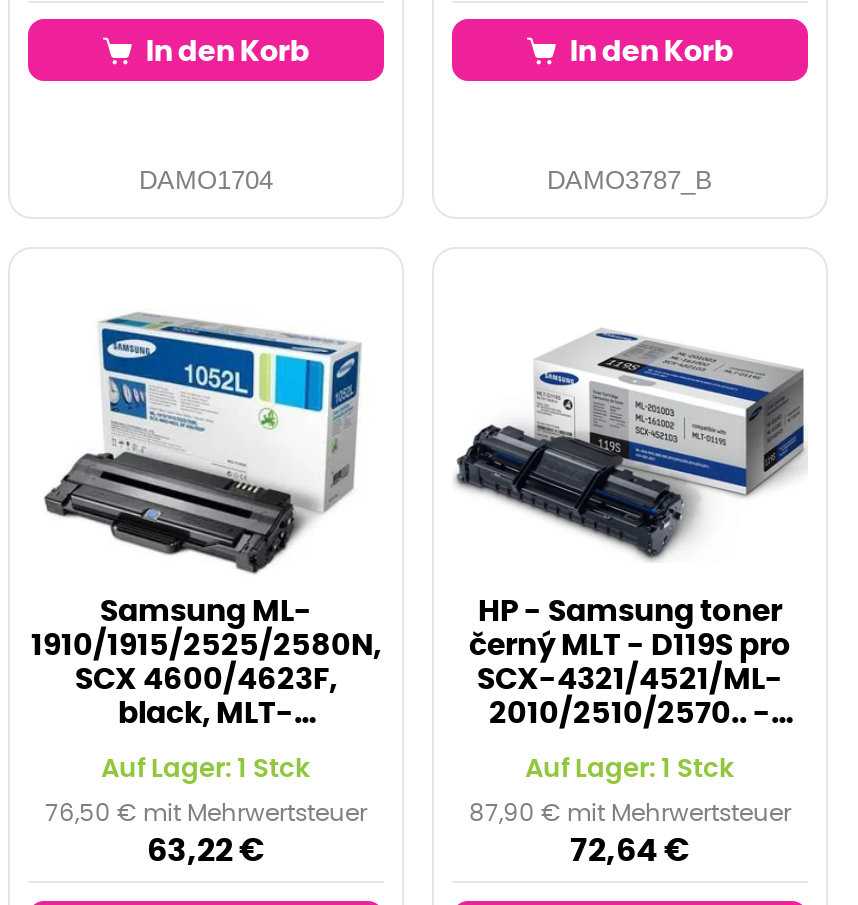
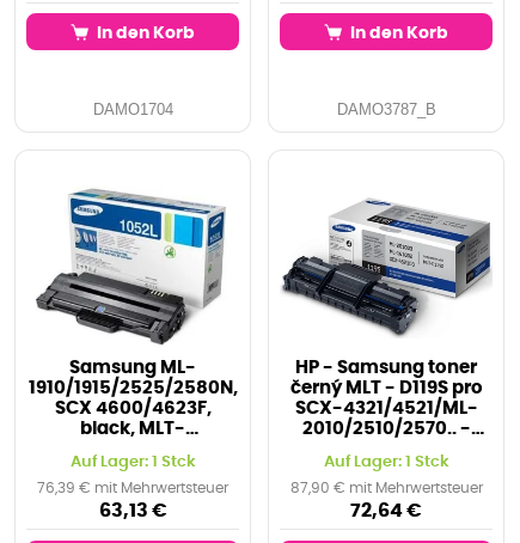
- 76,50 € mit Mehrwertsteuer
+ 76,39 € mit Mehrwertsteuer

- 63,22 €
+ 63,13 €
